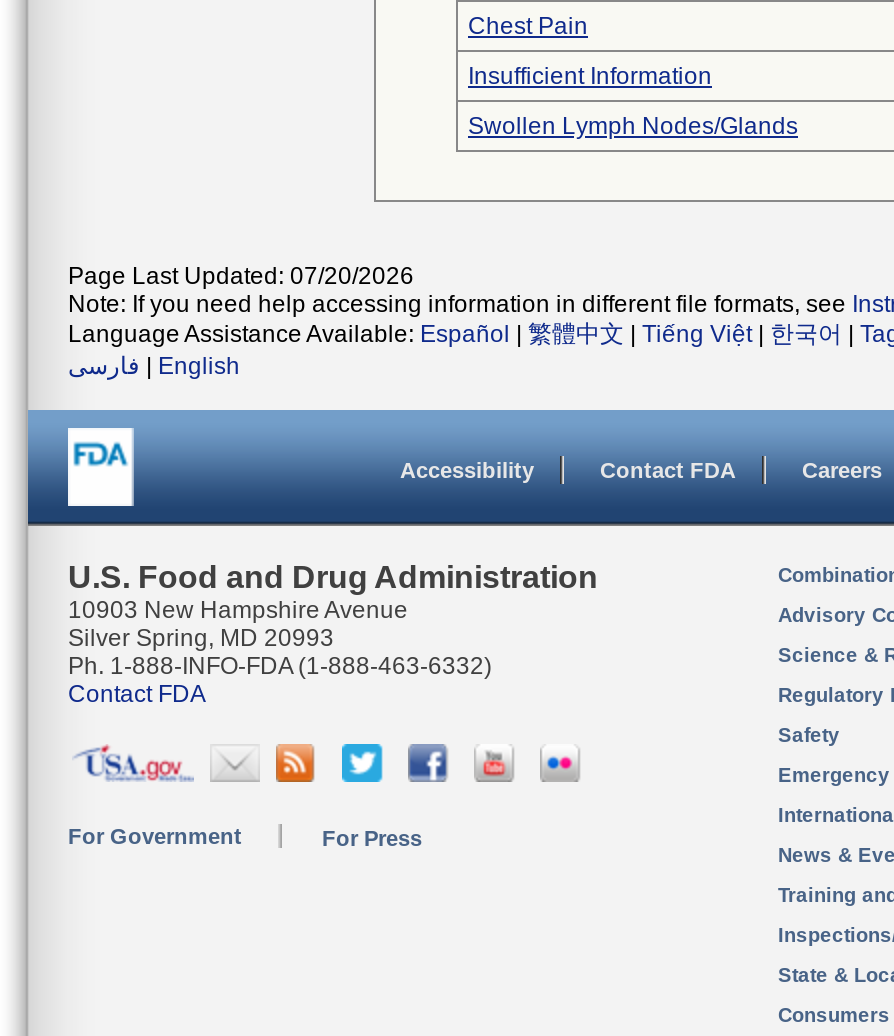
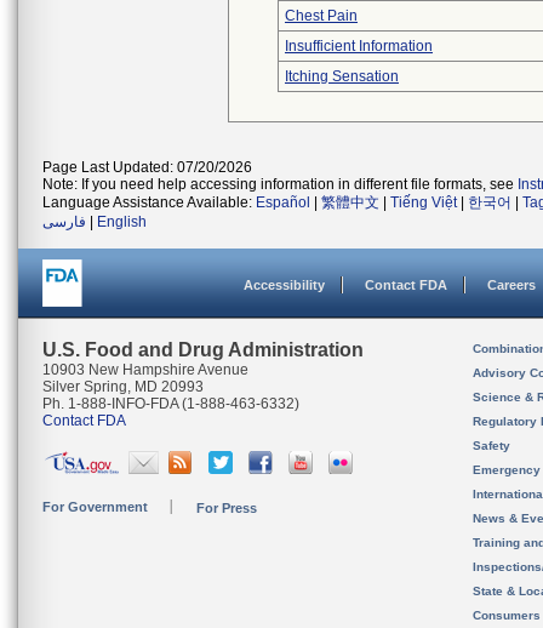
- Swollen Lymph Nodes/Glands
+ Itching Sensation
